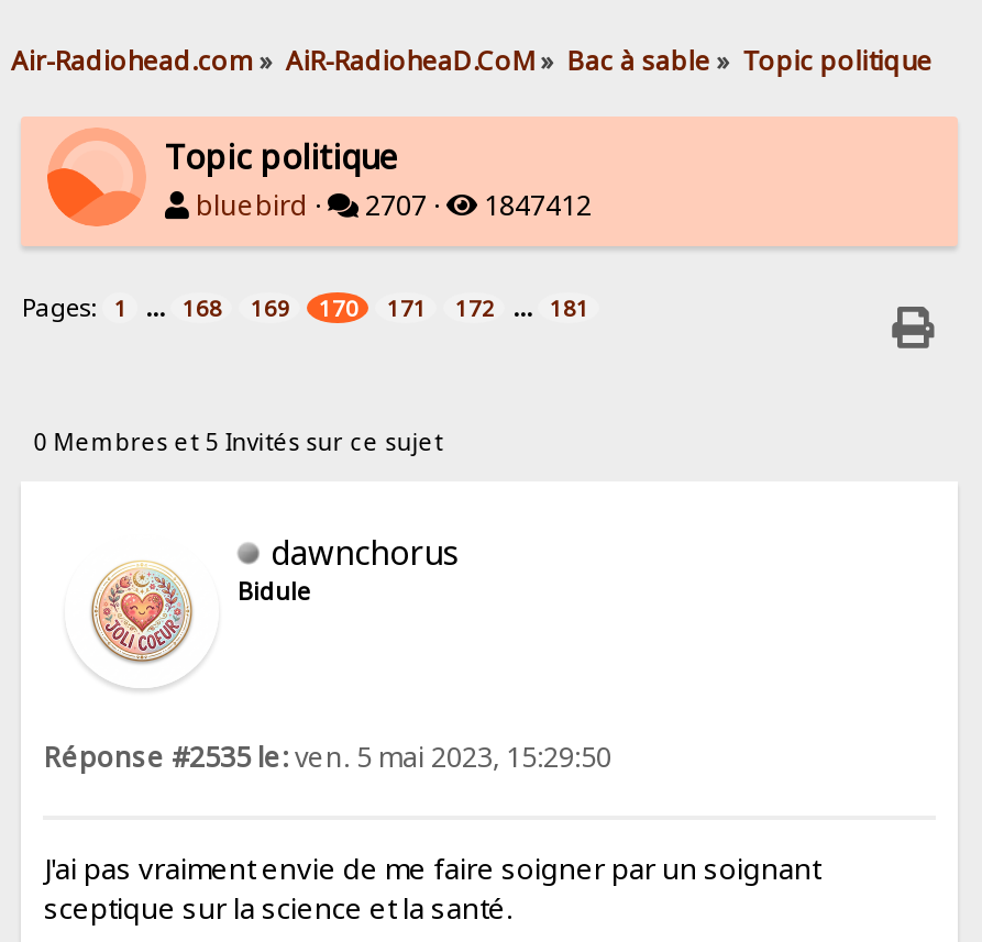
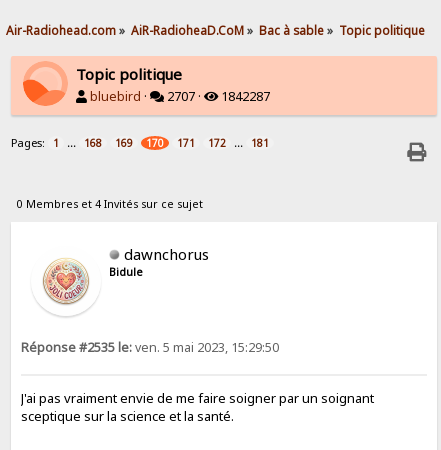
- bluebird · 2707 · 1847412
+ bluebird · 2707 · 1842287

- 0 Membres et 5 Invités sur ce sujet
+ 0 Membres et 4 Invités sur ce sujet
